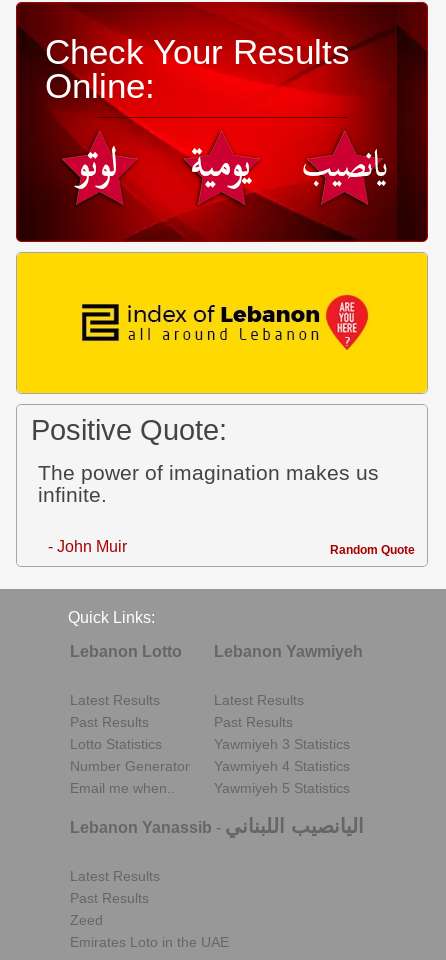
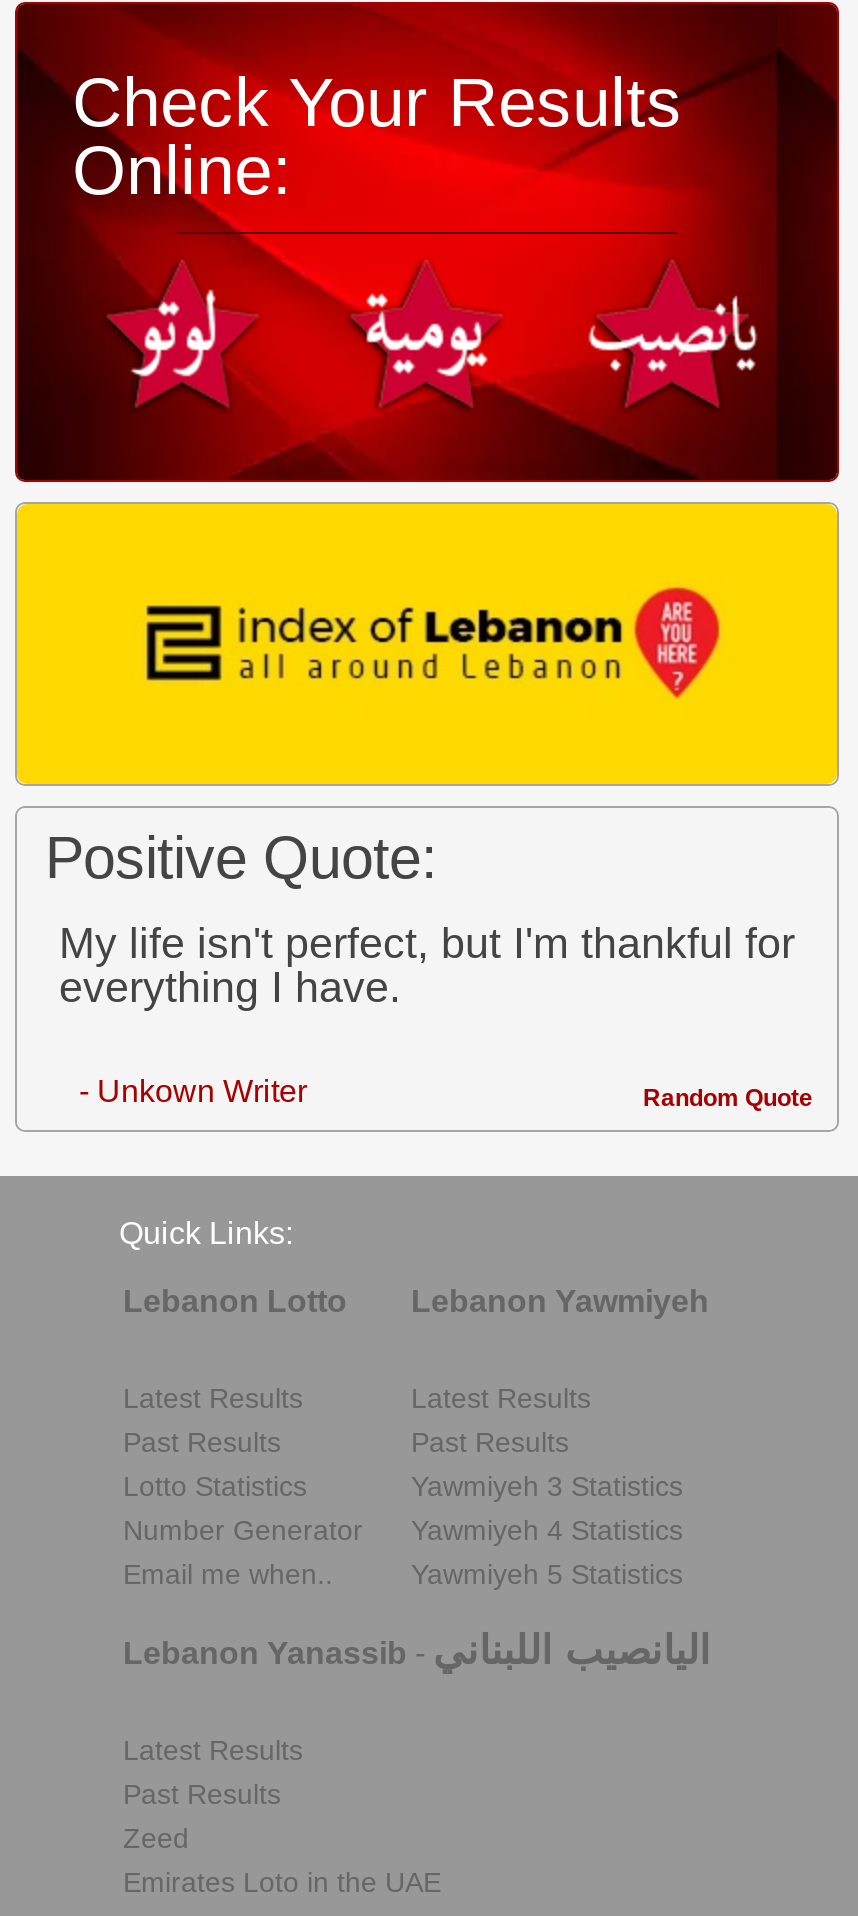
- The power of imagination makes us
- infinite.
+ My life isn't perfect, but I'm thankful for
+ everything I have.

- - John Muir
+ - Unkown Writer
